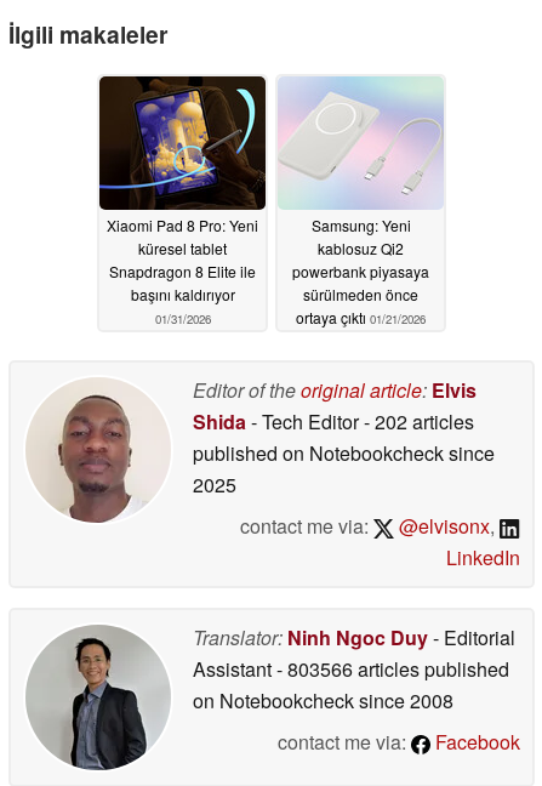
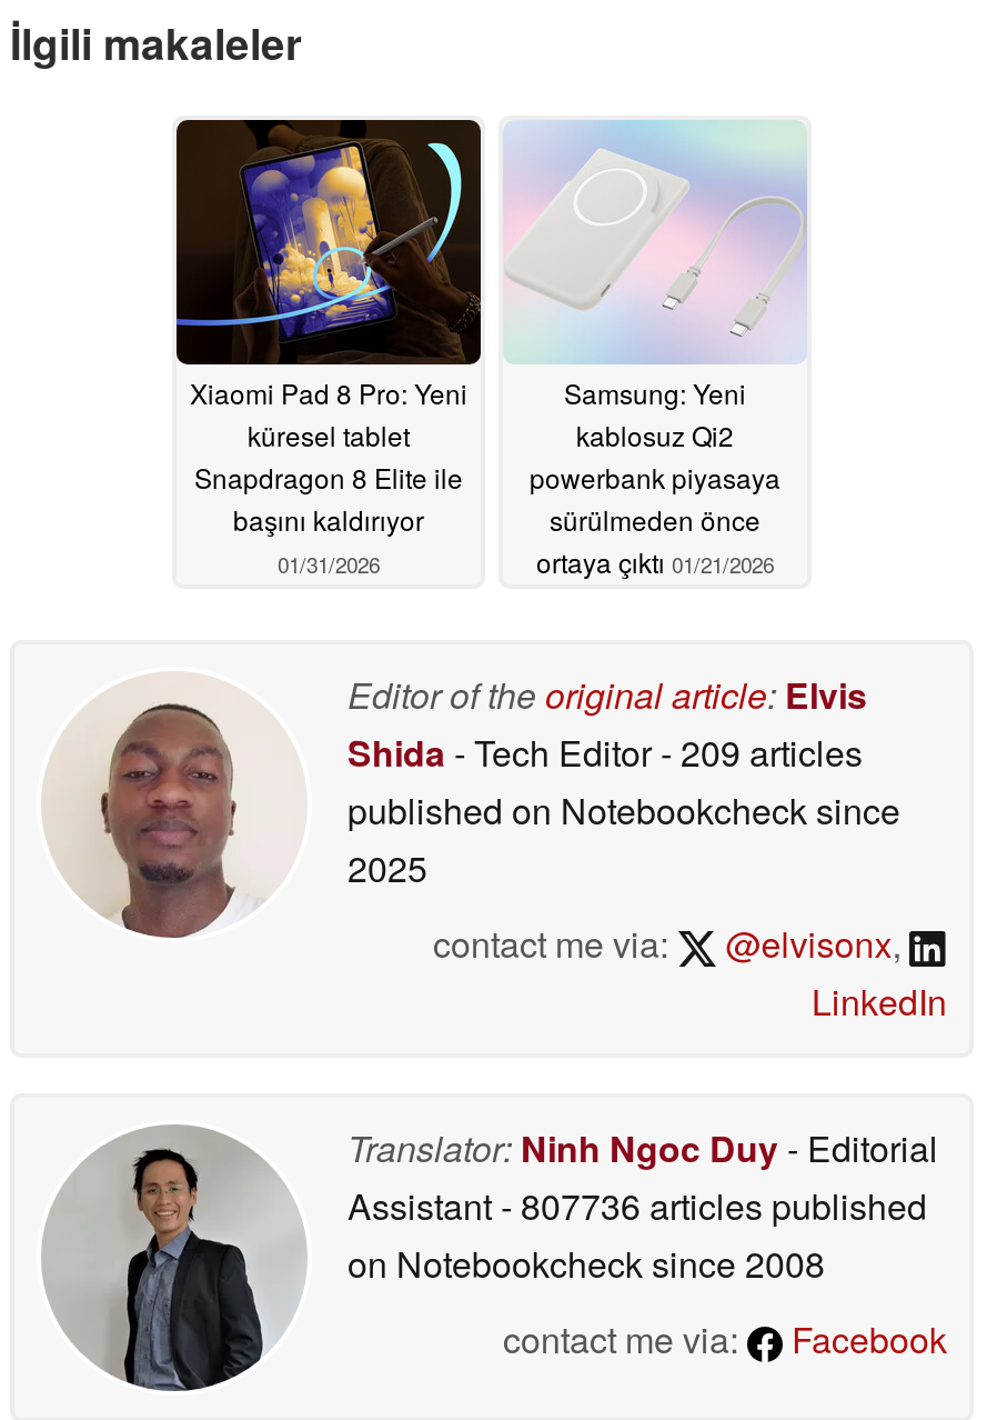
- Shida - Tech Editor - 202 articles
+ Shida - Tech Editor - 209 articles

- Assistant - 803566 articles published
+ Assistant - 807736 articles published
